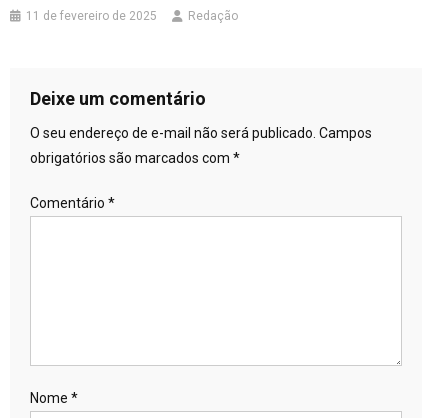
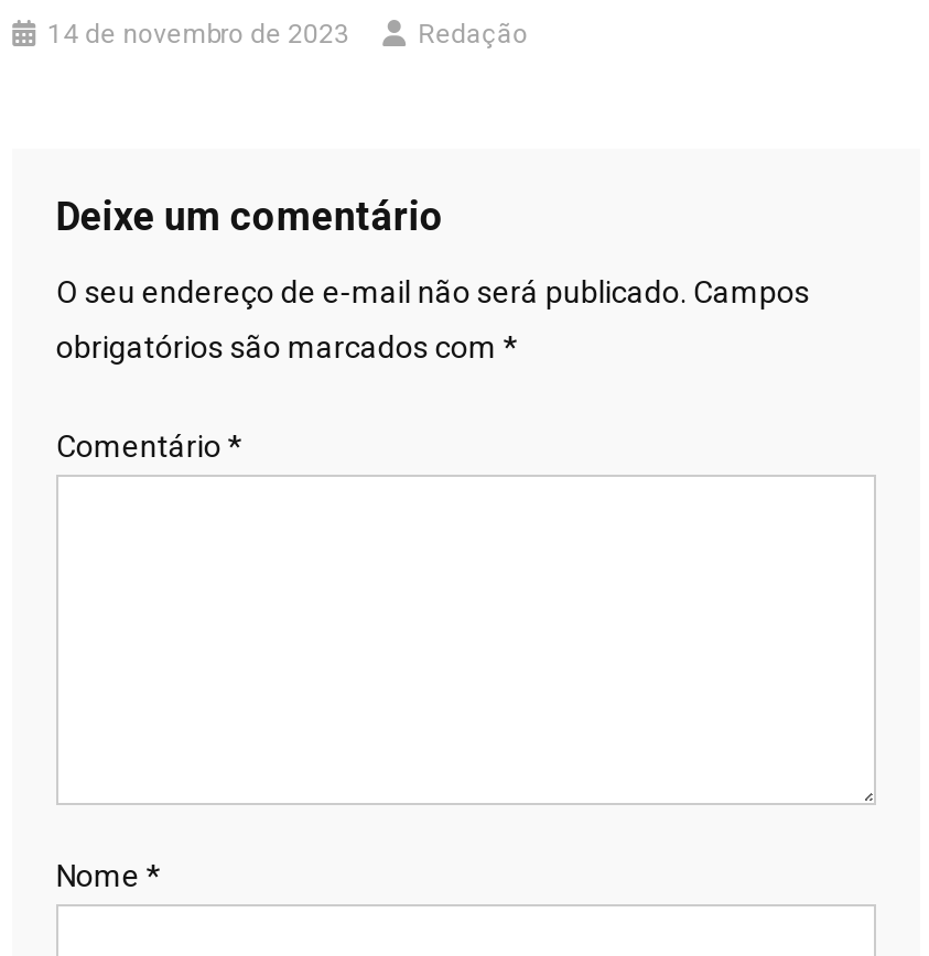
- 11 de fevereiro de 2025
+ 14 de novembro de 2023
